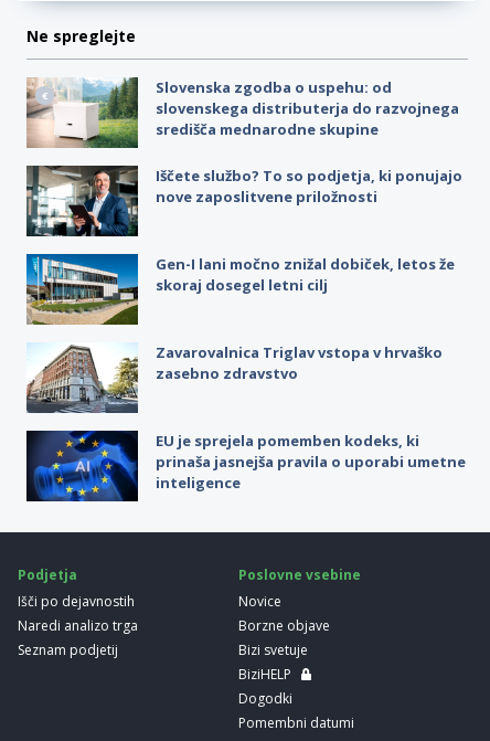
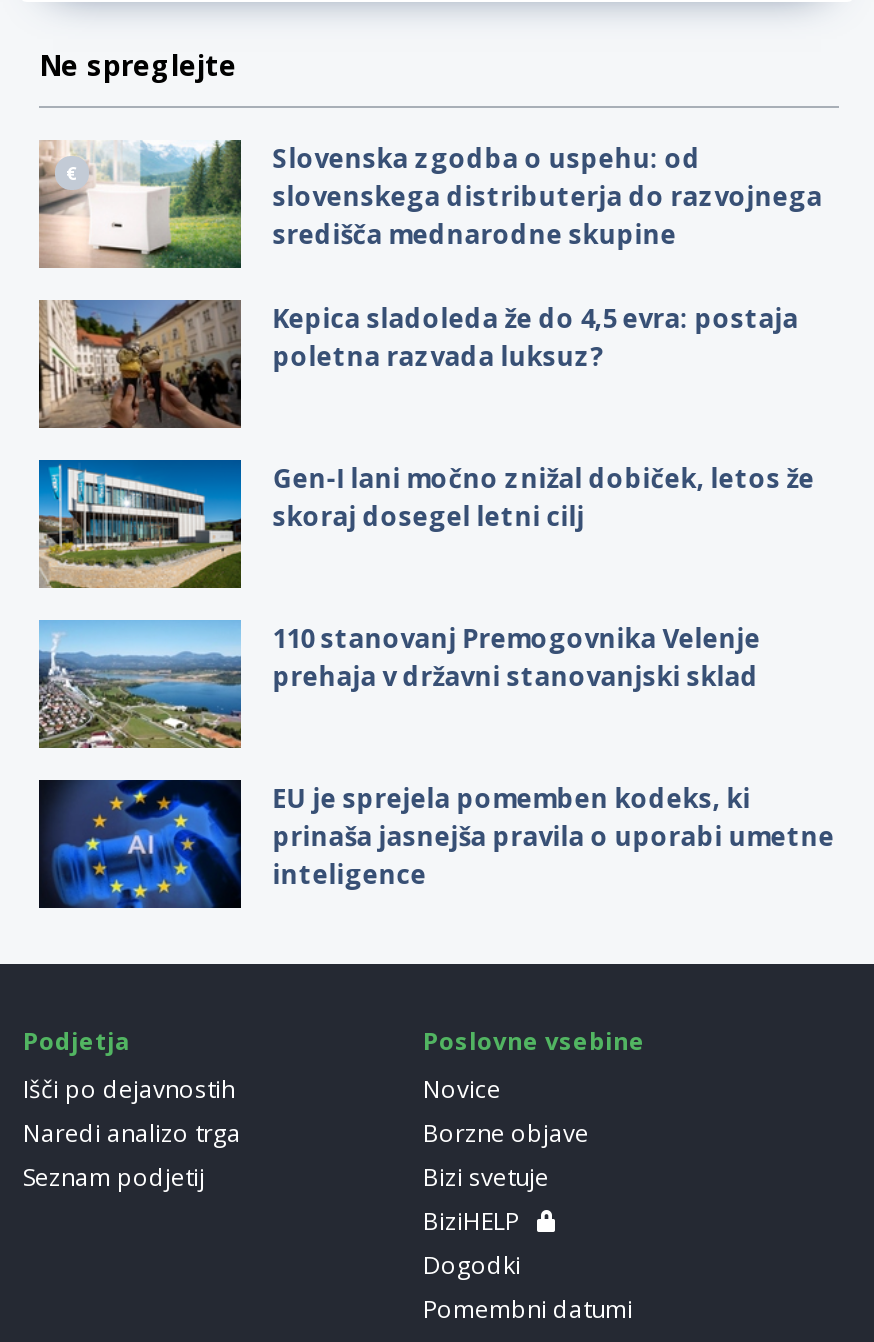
- [image]
- Iščete službo? To so podjetja, ki ponujajo
- nove zaposlitvene priložnosti
+ [image]
+ Kepica sladoleda že do 4,5 evra: postaja
+ poletna razvada luksuz?

- [image]
- Zavarovalnica Triglav vstopa v hrvaško
- zasebno zdravstvo
+ [image]
+ 110 stanovanj Premogovnika Velenje
+ prehaja v državni stanovanjski sklad
